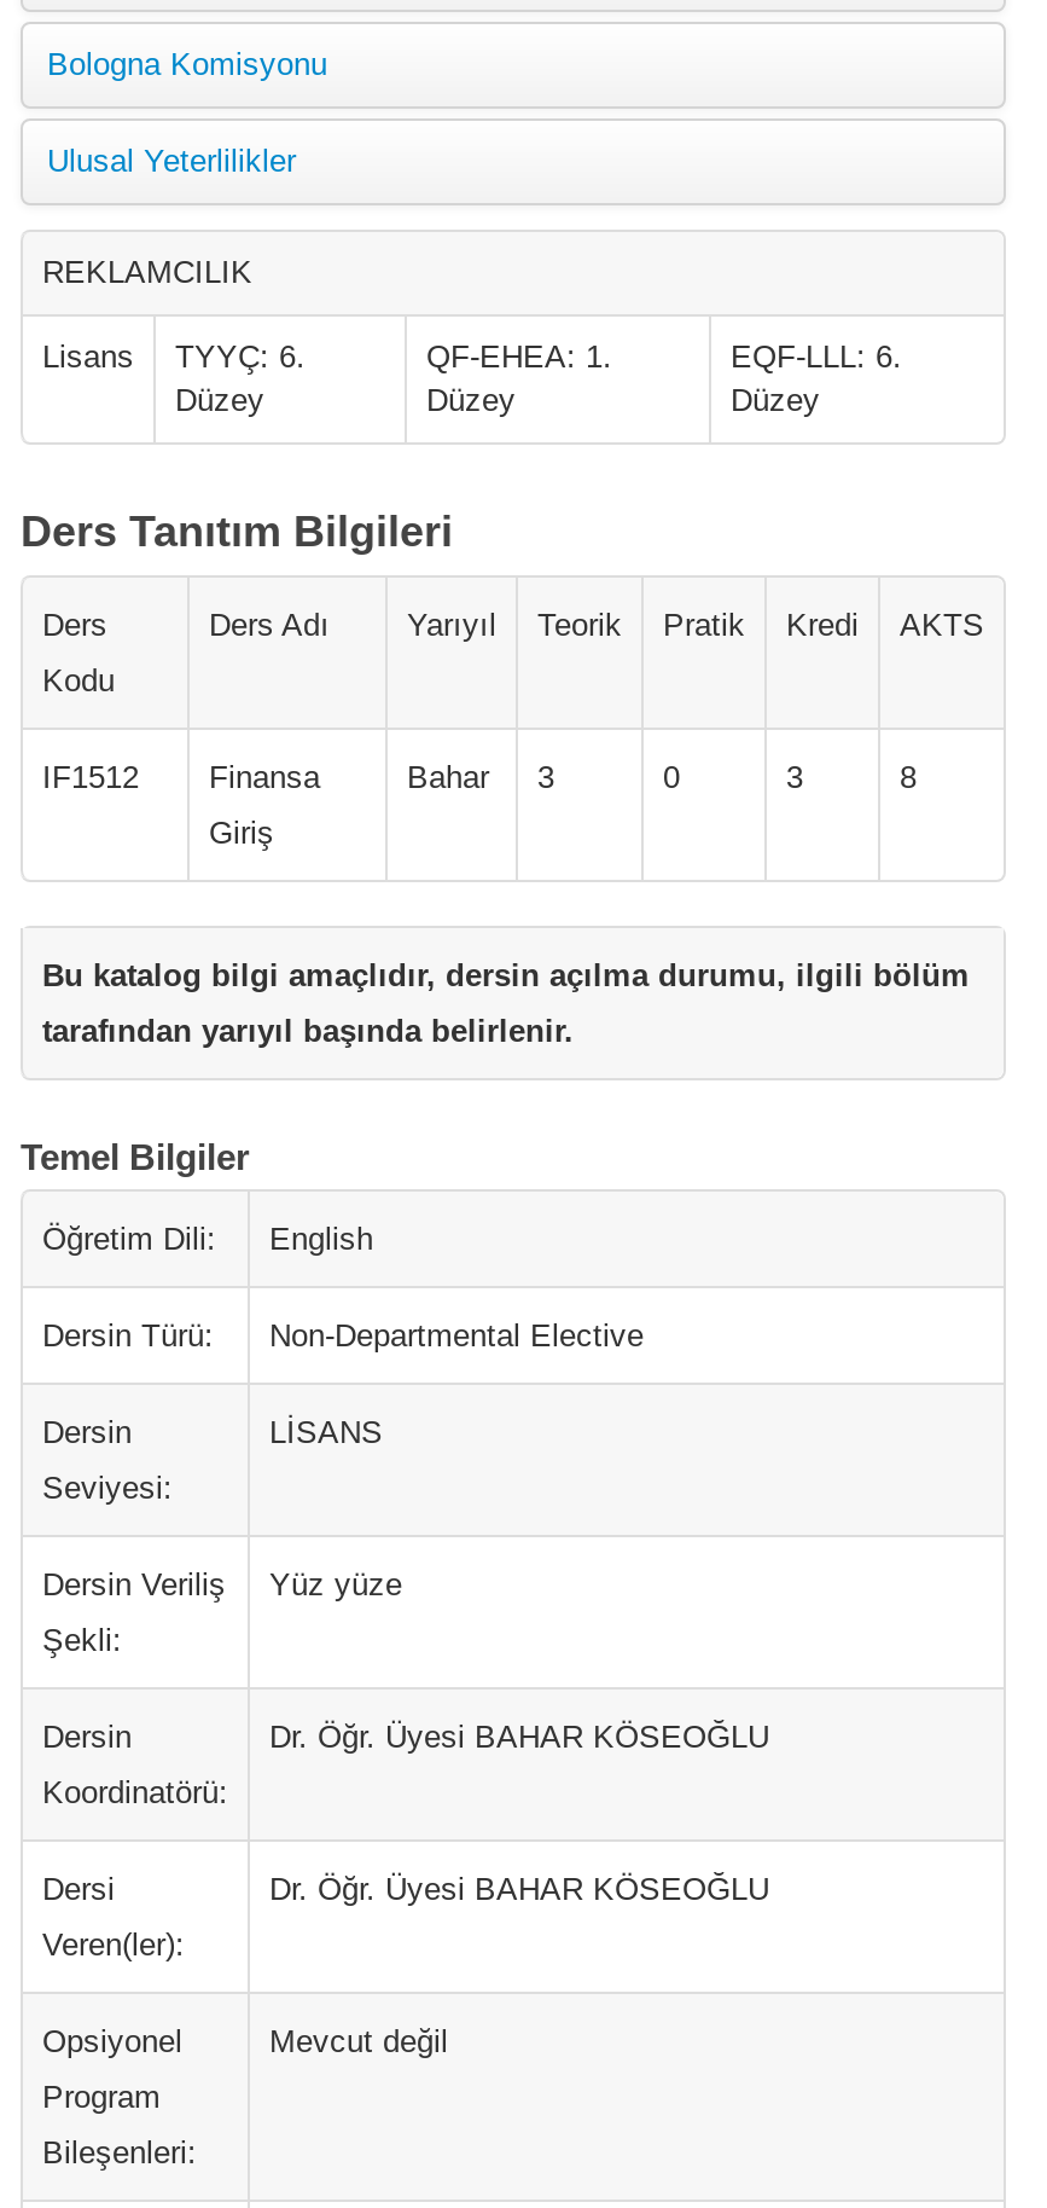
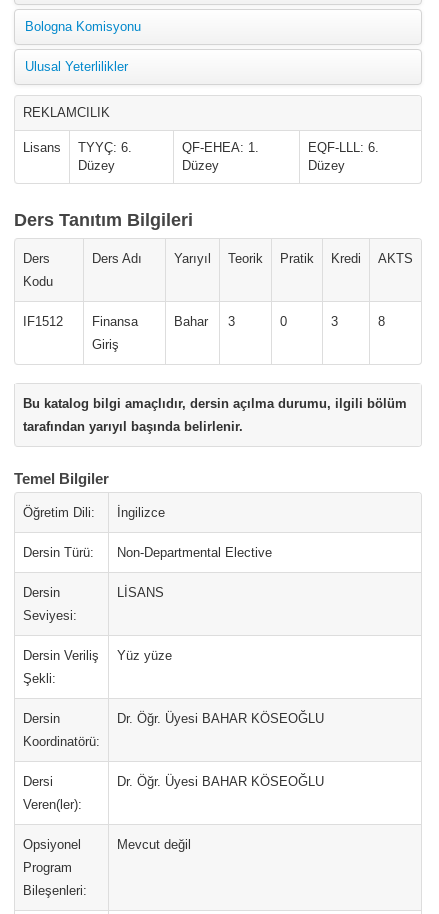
- English
+ İngilizce
